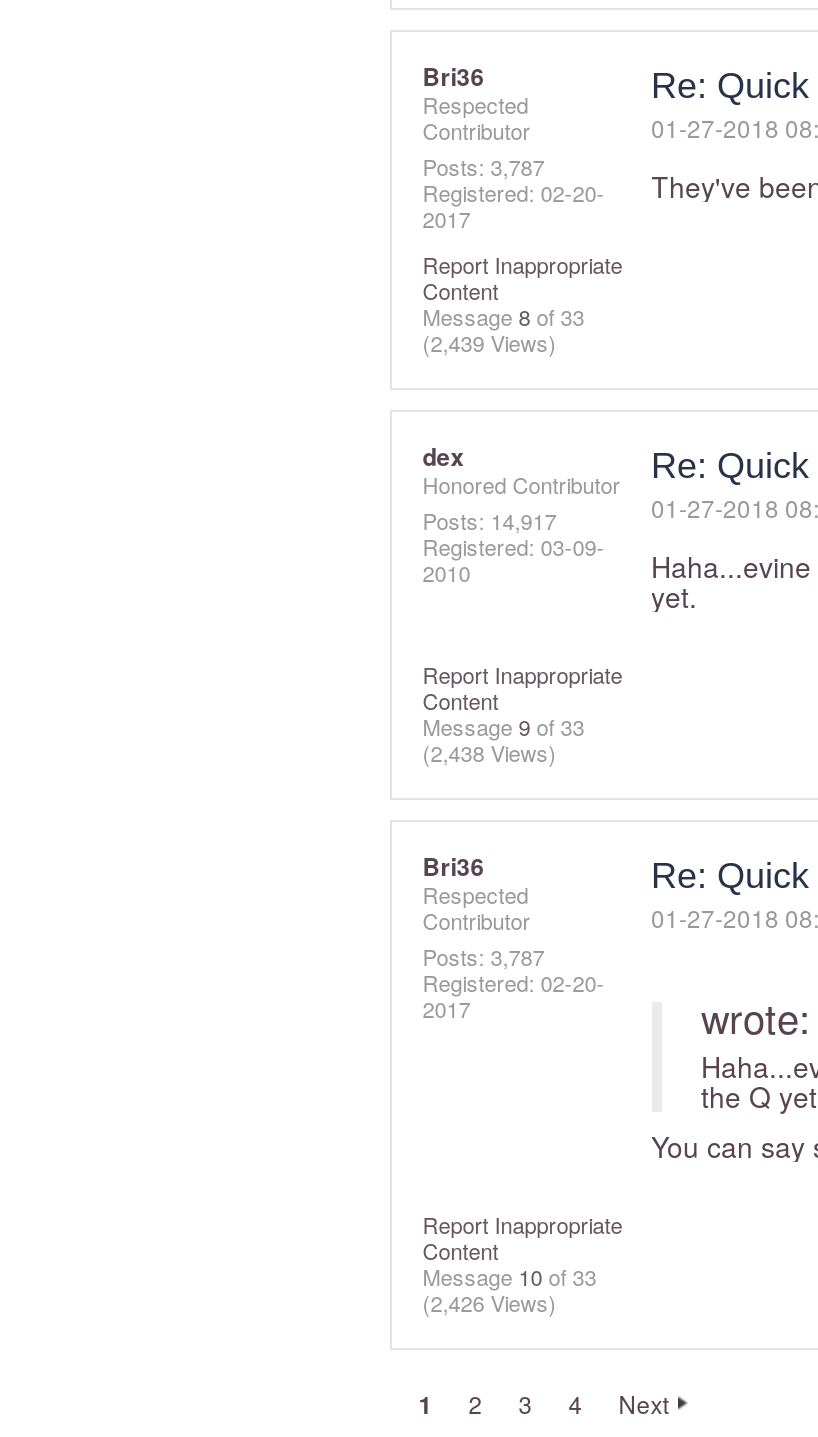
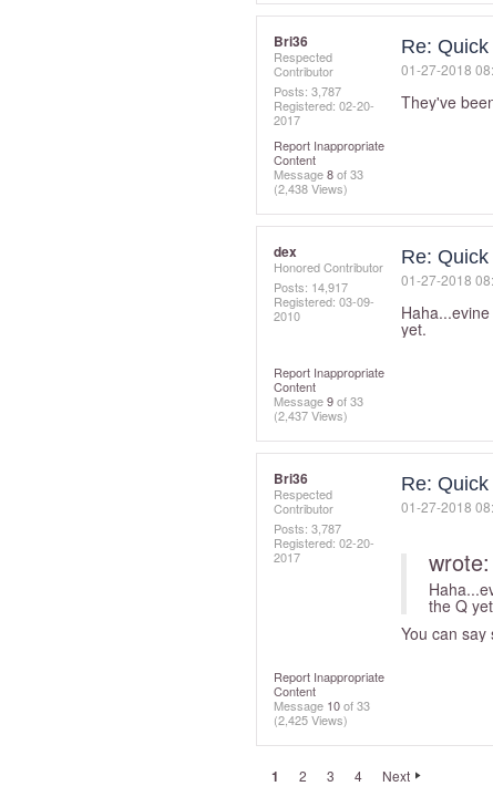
- (2,439 Views)
+ (2,438 Views)

- (2,438 Views)
+ (2,437 Views)

- (2,426 Views)
+ (2,425 Views)
